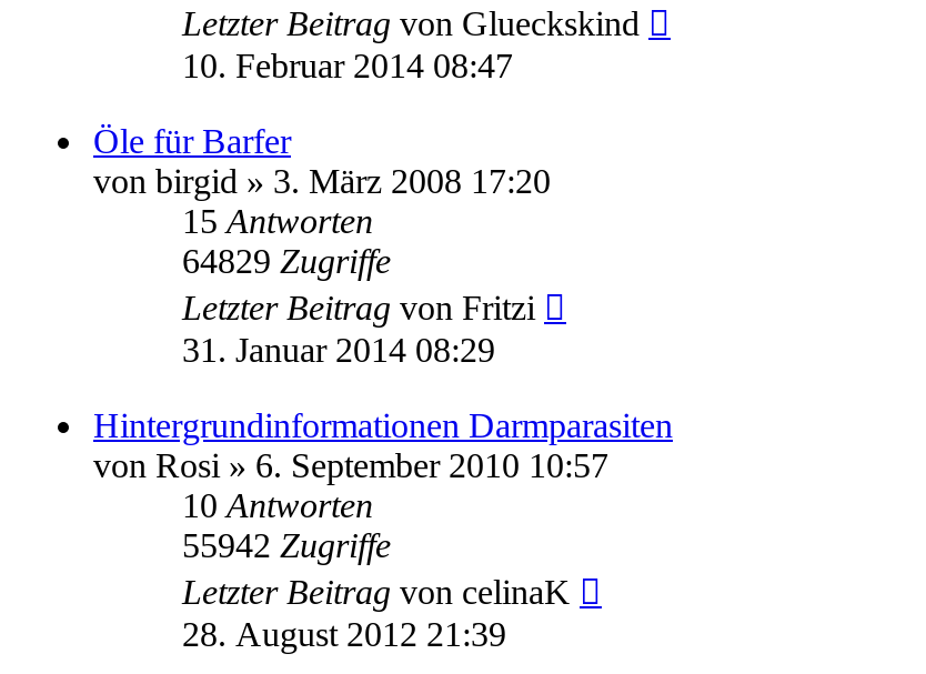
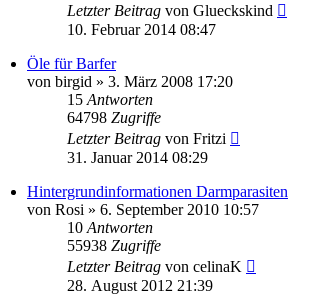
- 64829 Zugriffe
+ 64798 Zugriffe

- 55942 Zugriffe
+ 55938 Zugriffe
